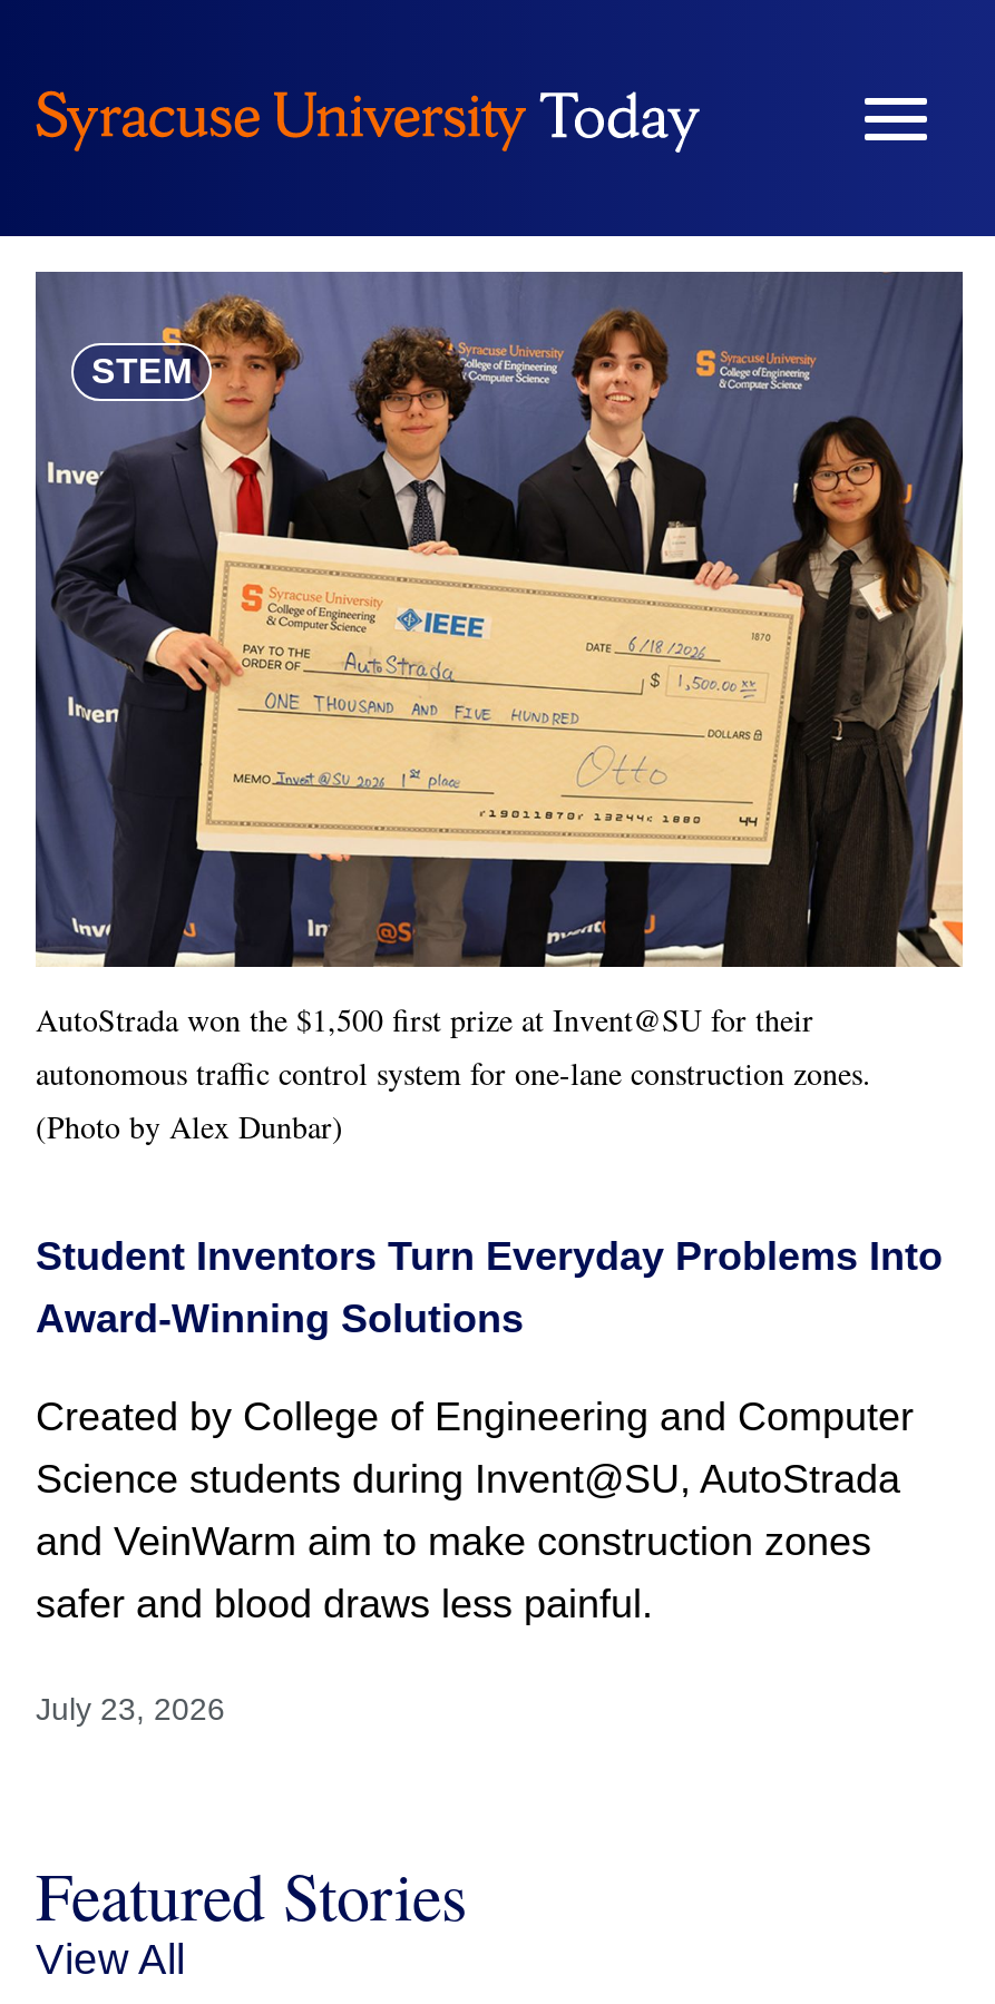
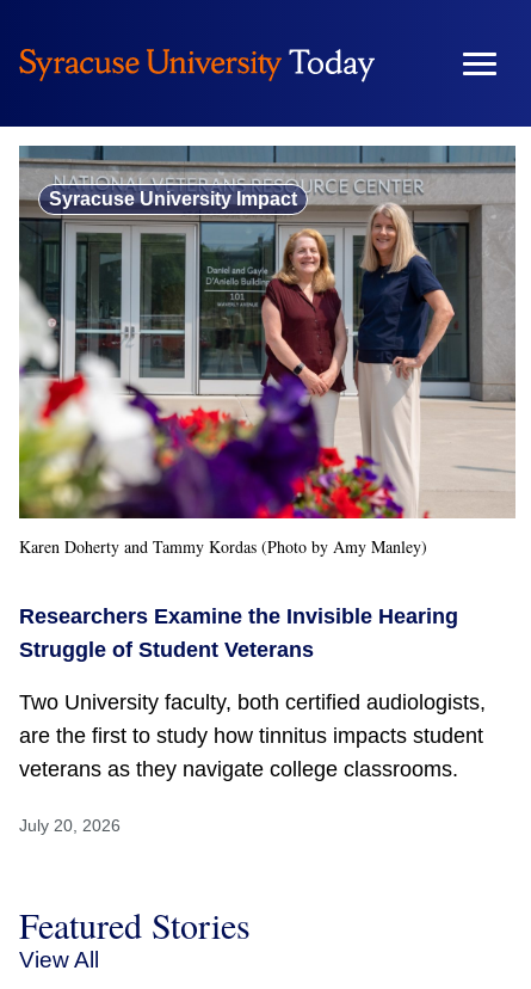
- [image]
- STEM
+ [image]
+ Syracuse University Impact

- AutoStrada won the $1,500 first prize at Invent@SU for their
- autonomous traffic control system for one-lane construction zones.
- (Photo by Alex Dunbar)
+ Karen Doherty and Tammy Kordas (Photo by Amy Manley)

- Student Inventors Turn Everyday Problems Into
- Award-Winning Solutions
+ Researchers Examine the Invisible Hearing
+ Struggle of Student Veterans

- Created by College of Engineering and Computer
- Science students during Invent@SU, AutoStrada
- and VeinWarm aim to make construction zones
- safer and blood draws less painful.
+ Two University faculty, both certified audiologists,
+ are the first to study how tinnitus impacts student
+ veterans as they navigate college classrooms.

- July 23, 2026
+ July 20, 2026
